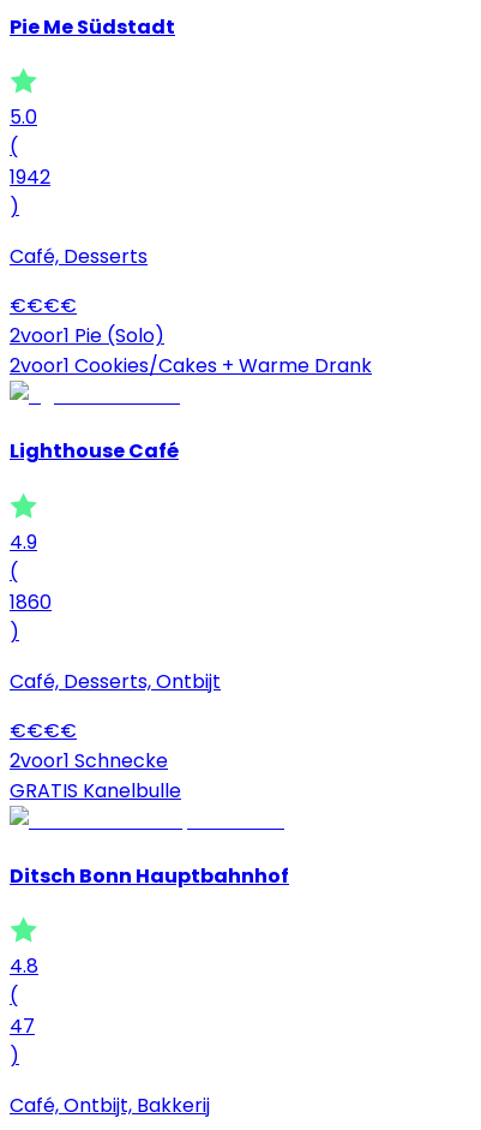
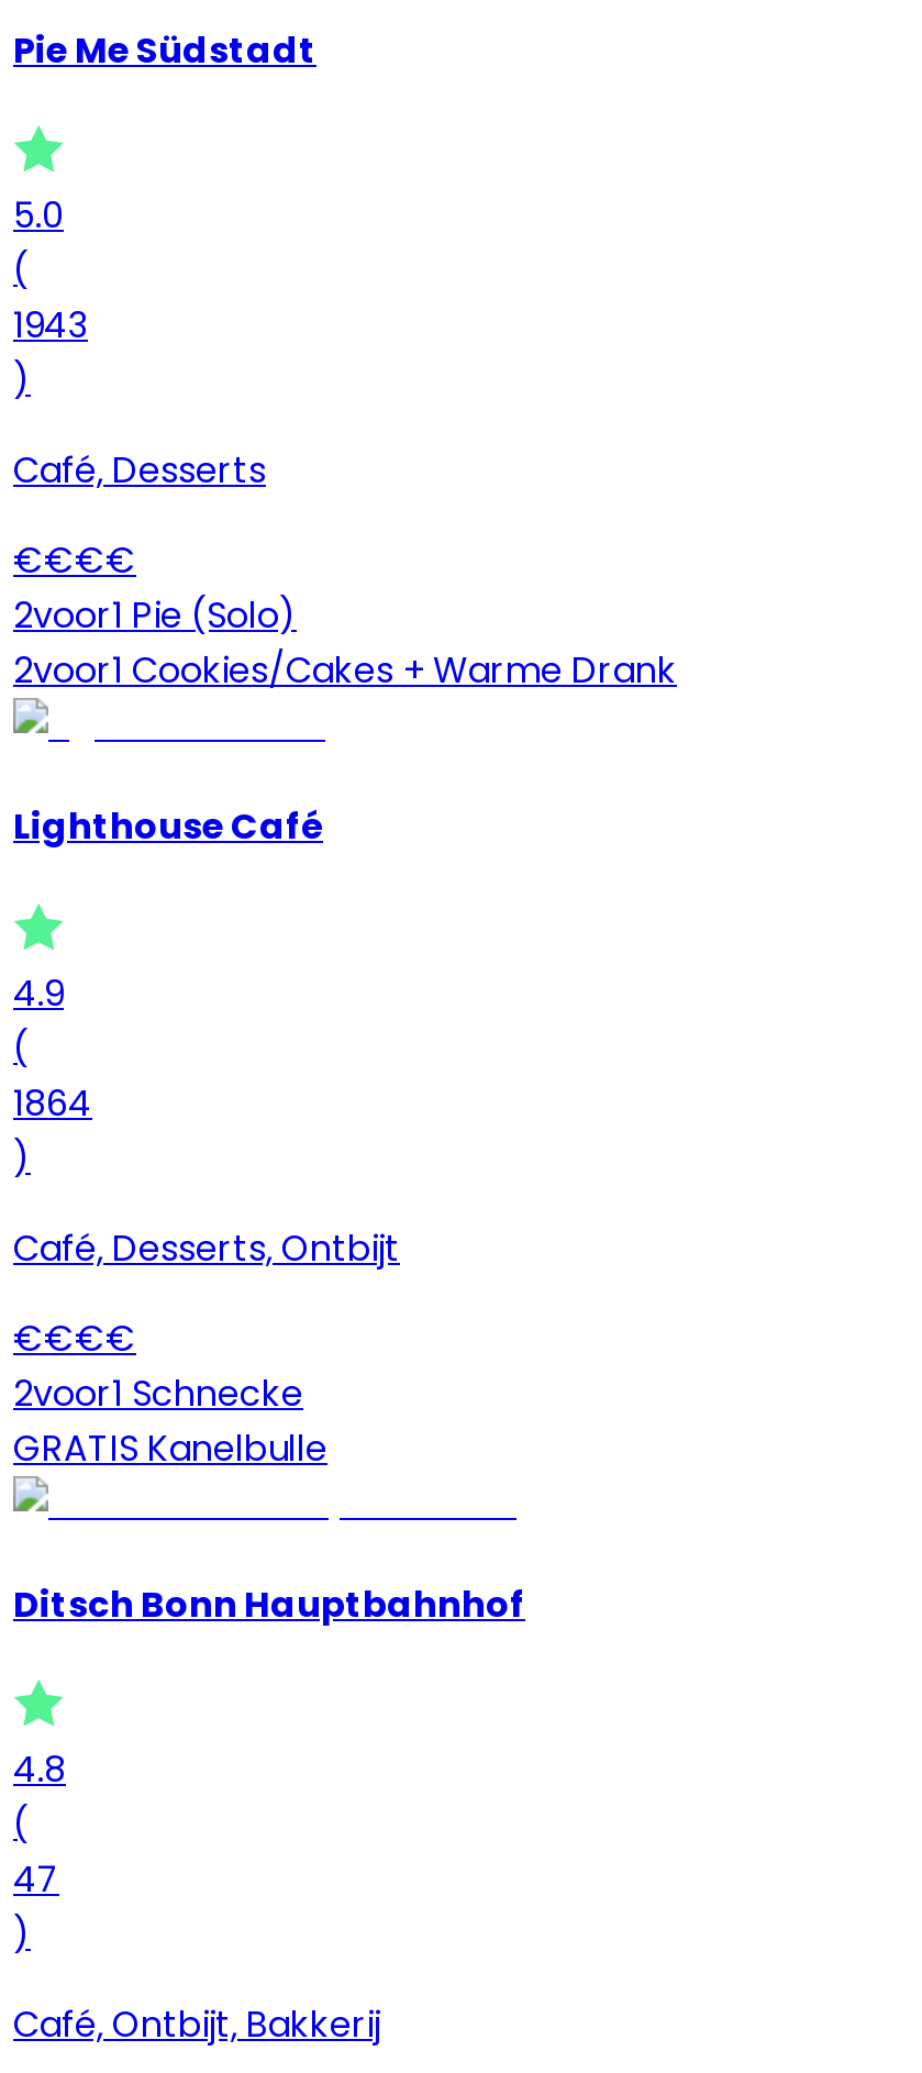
- 1942
+ 1943

- 1860
+ 1864
